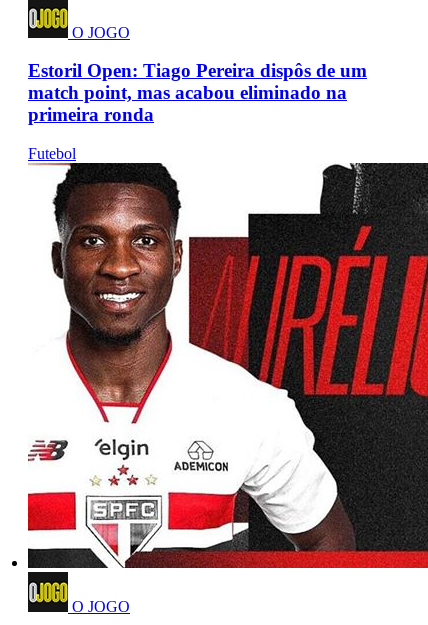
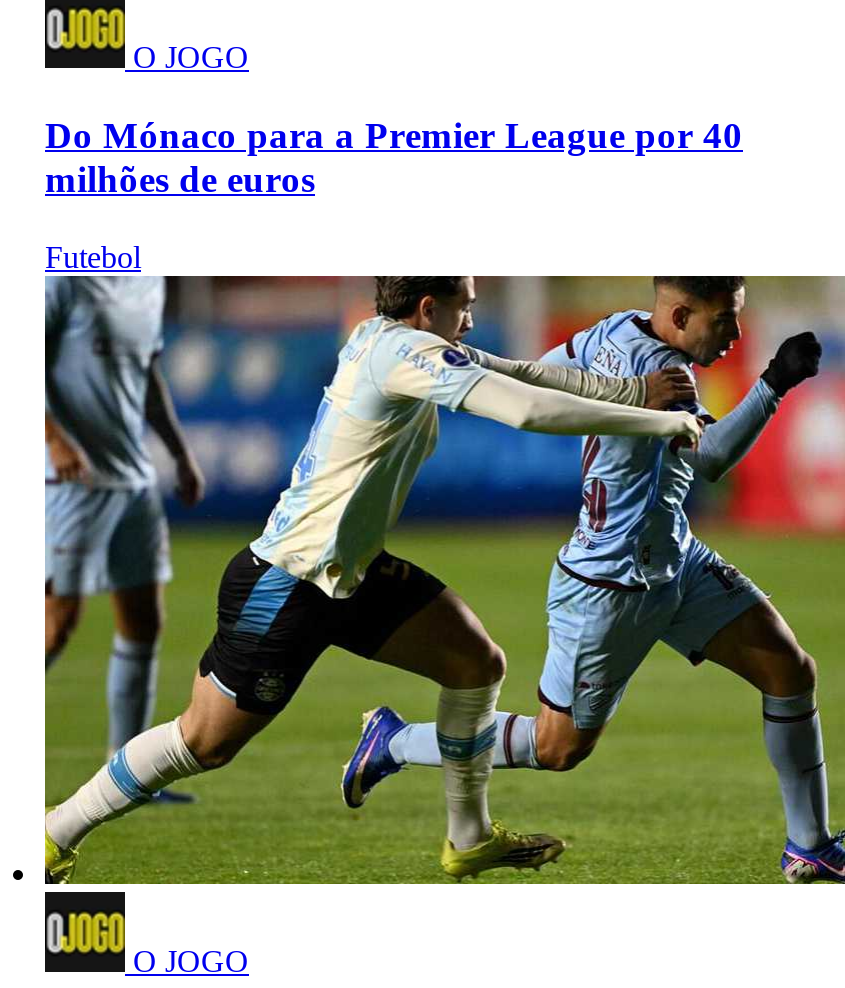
- Estoril Open: Tiago Pereira dispôs de um
- match point, mas acabou eliminado na
- primeira ronda
+ Do Mónaco para a Premier League por 40
+ milhões de euros

- [image]
+ [image]
